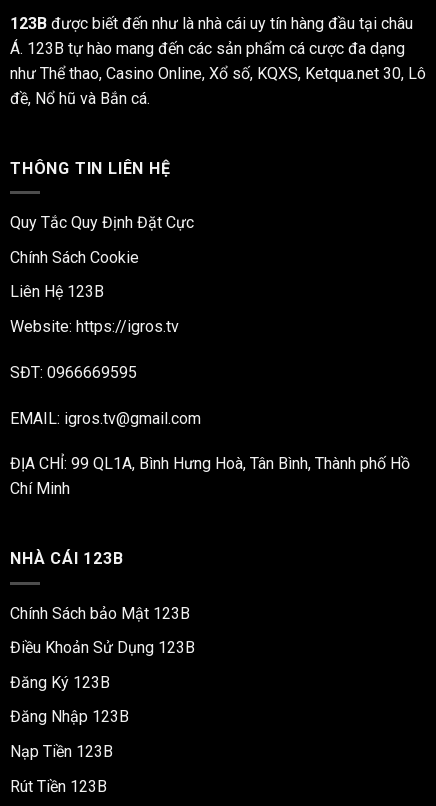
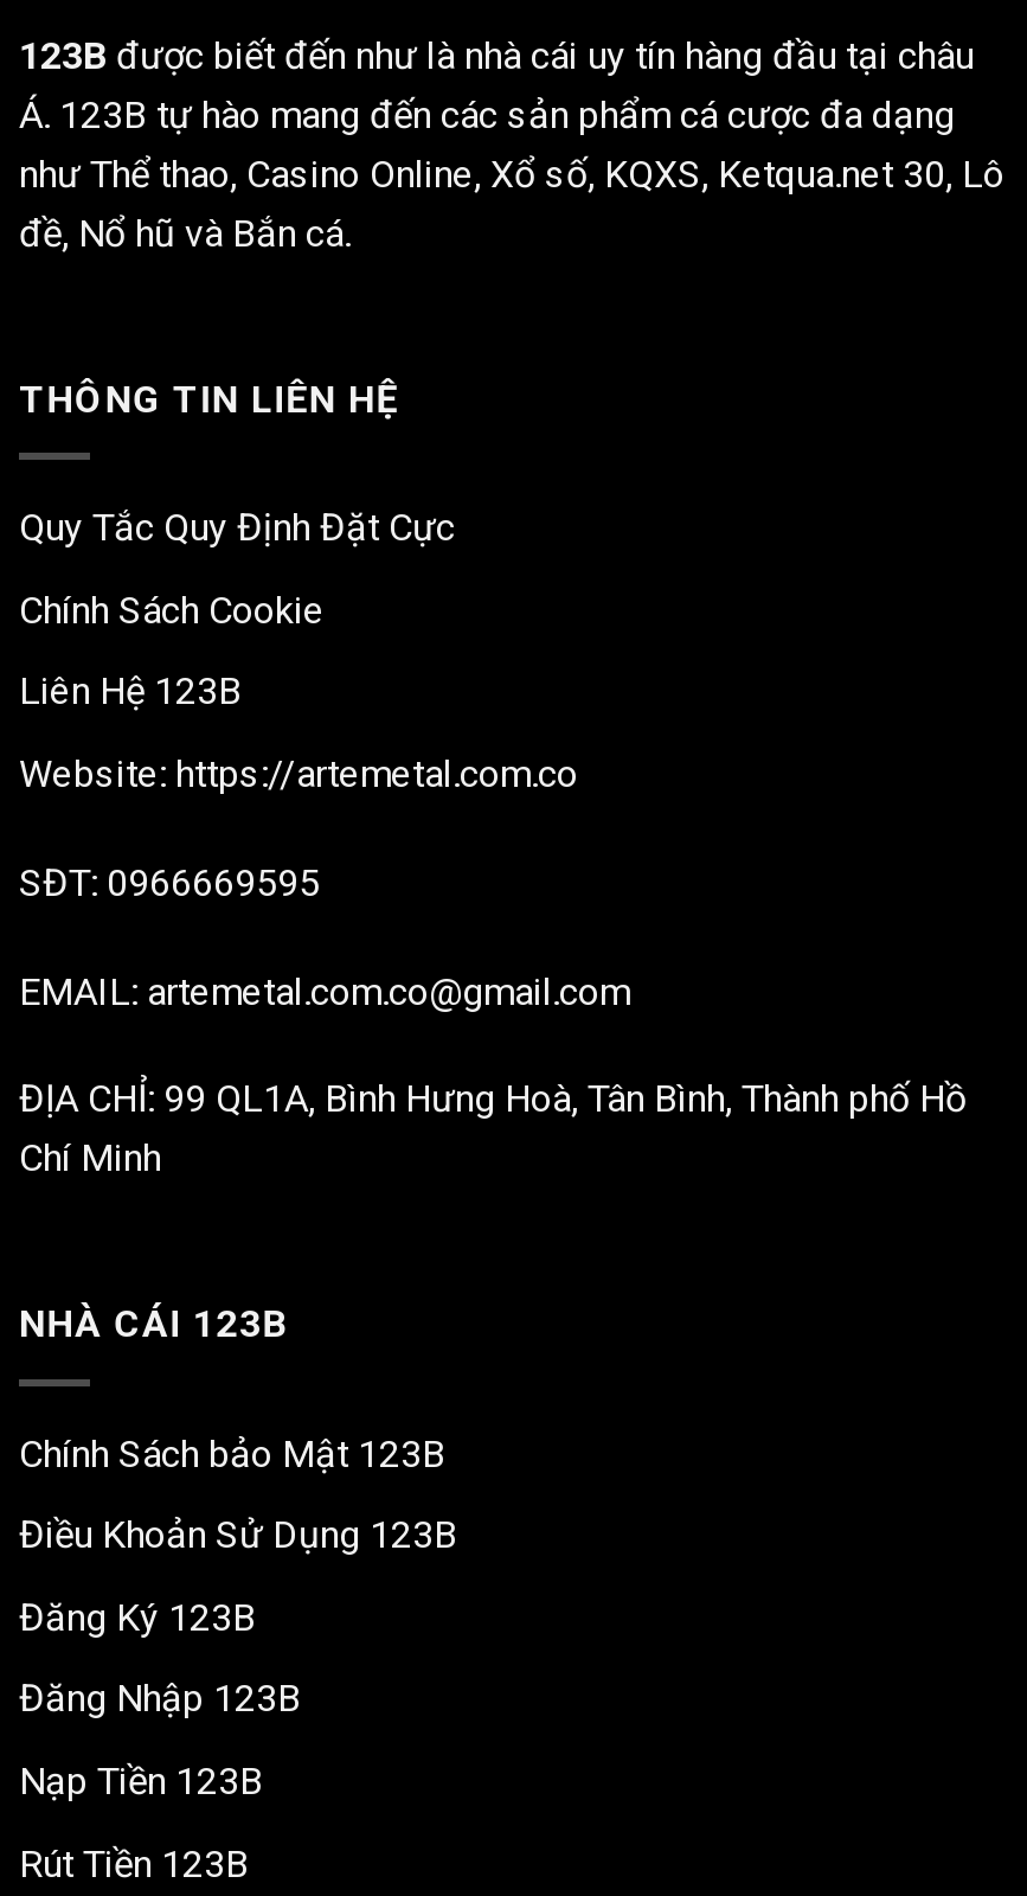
- Website: https://igros.tv
+ Website: https://artemetal.com.co

- EMAIL: igros.tv@gmail.com
+ EMAIL: artemetal.com.co@gmail.com
